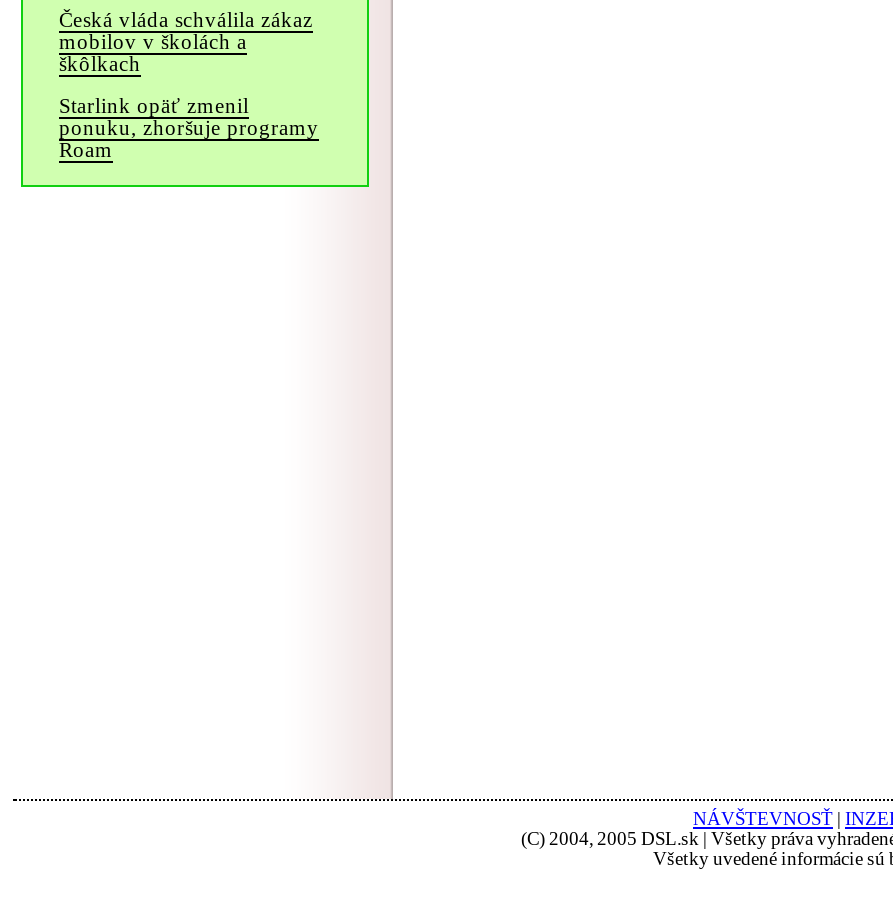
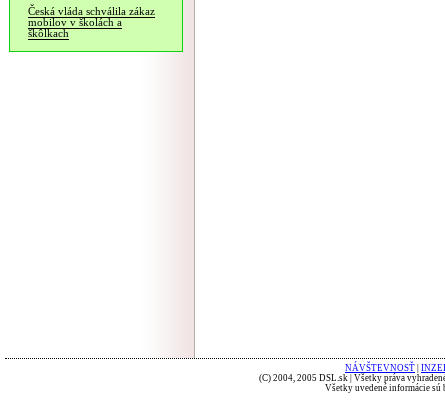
- Starlink opäť zmenil
- ponuku, zhoršuje programy
- Roam
